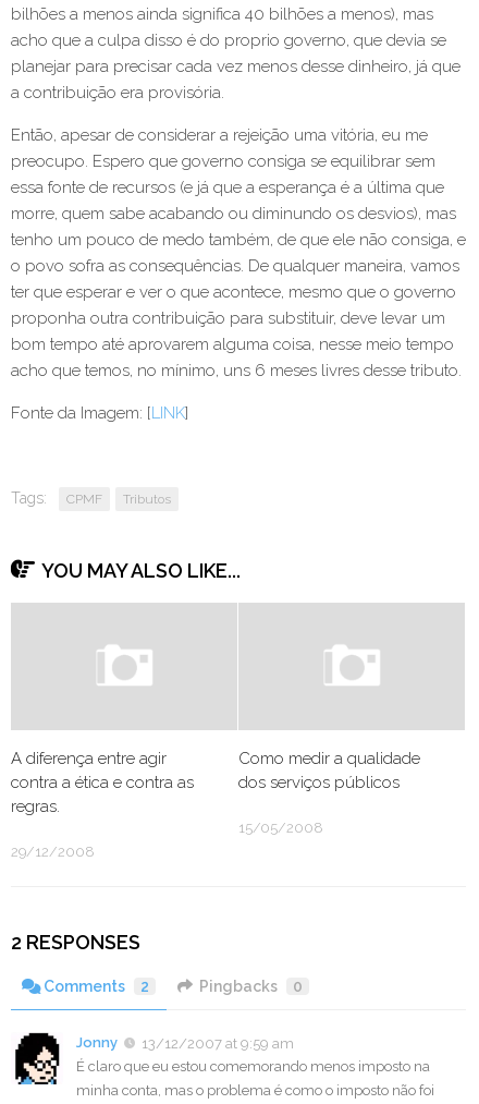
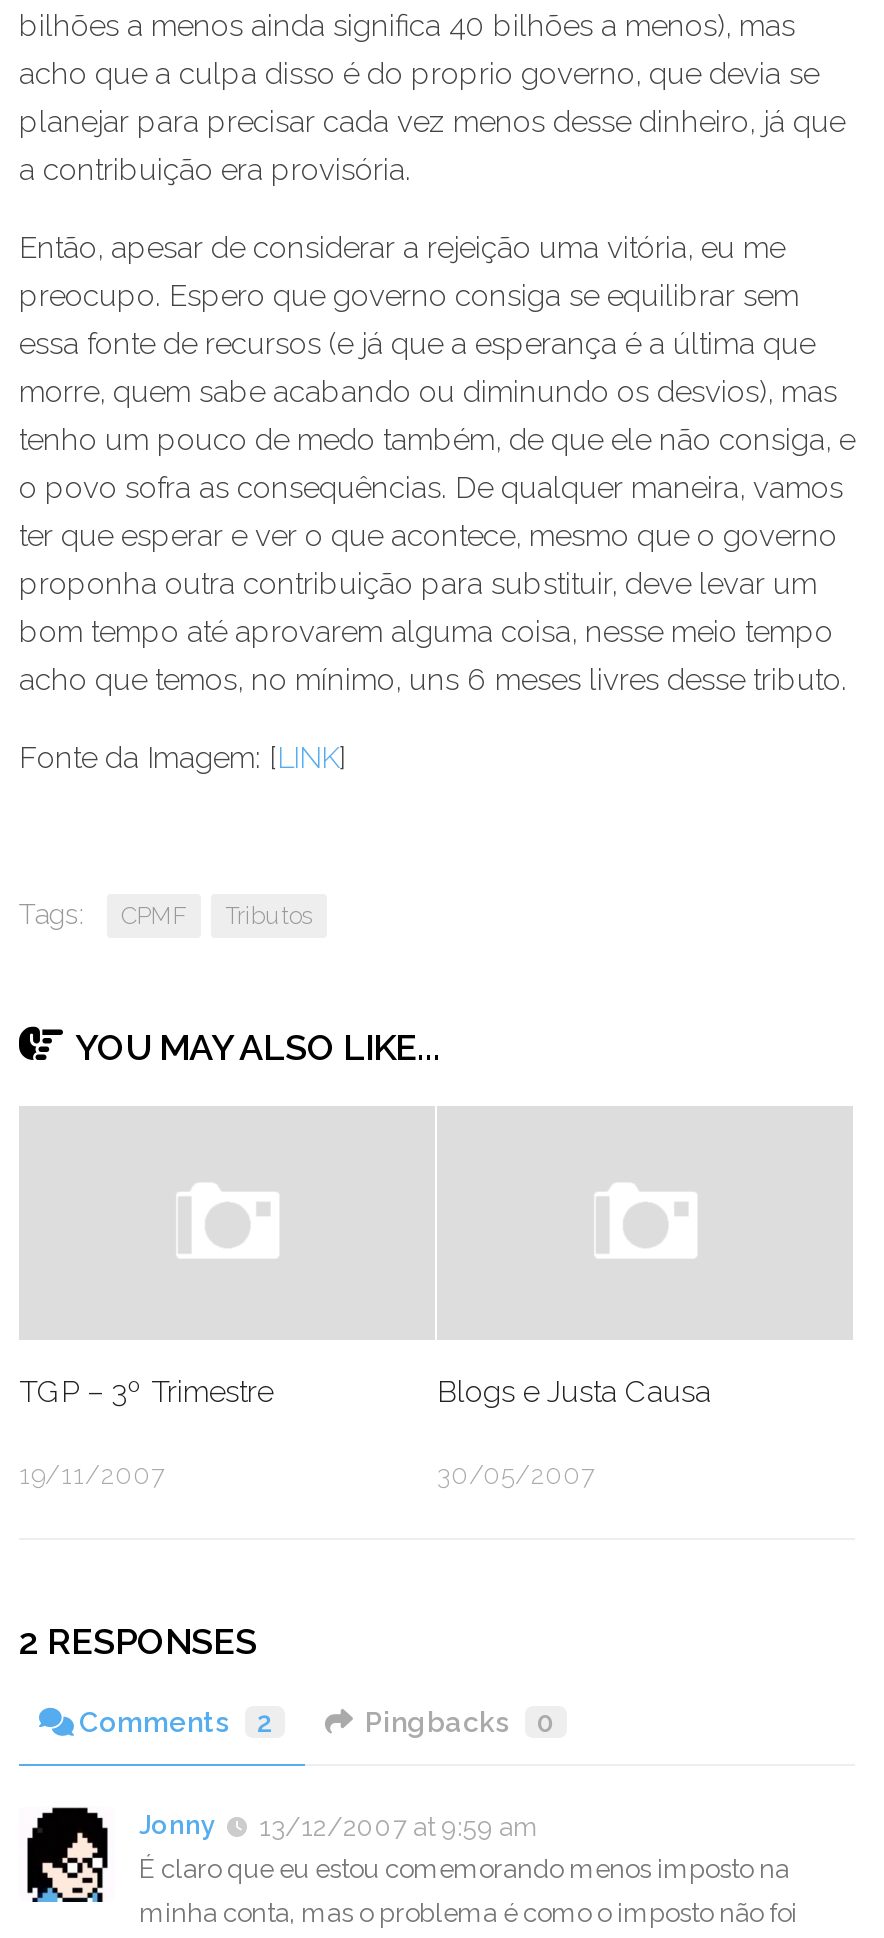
- A diferença entre agir
- contra a ética e contra as
- regras.
+ TGP – 3º Trimestre

- Como medir a qualidade
- dos serviços públicos
+ Blogs e Justa Causa

- 15/05/2008
+ 30/05/2007

- 29/12/2008
+ 19/11/2007
